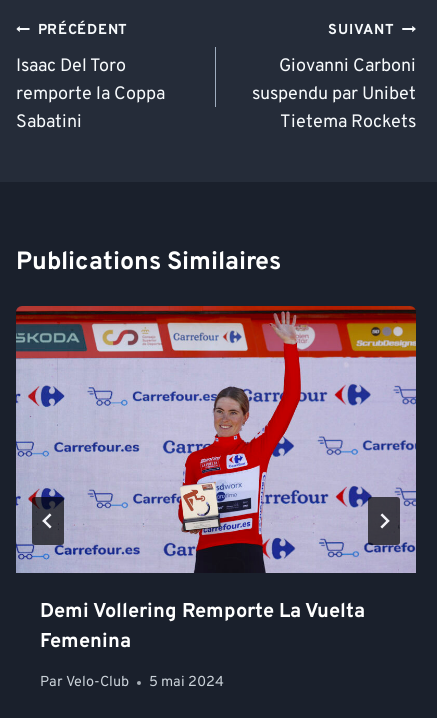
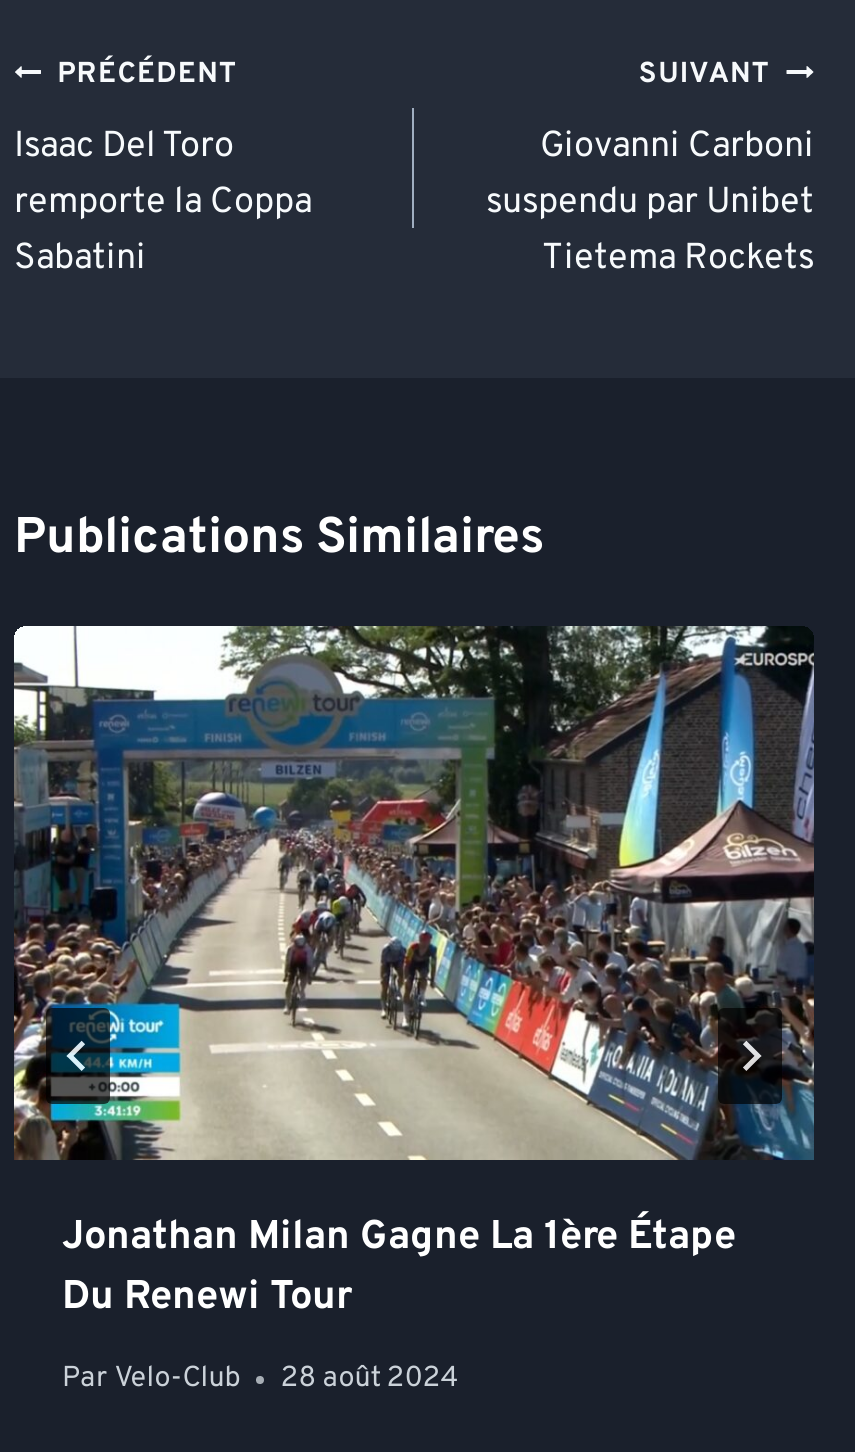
- [image]
- Demi Vollering Remporte La Vuelta
- Femenina
+ [image]
+ Jonathan Milan Gagne La 1ère Étape
+ Du Renewi Tour

- Par Velo-Club 5 mai 2024
+ Par Velo-Club 28 août 2024
